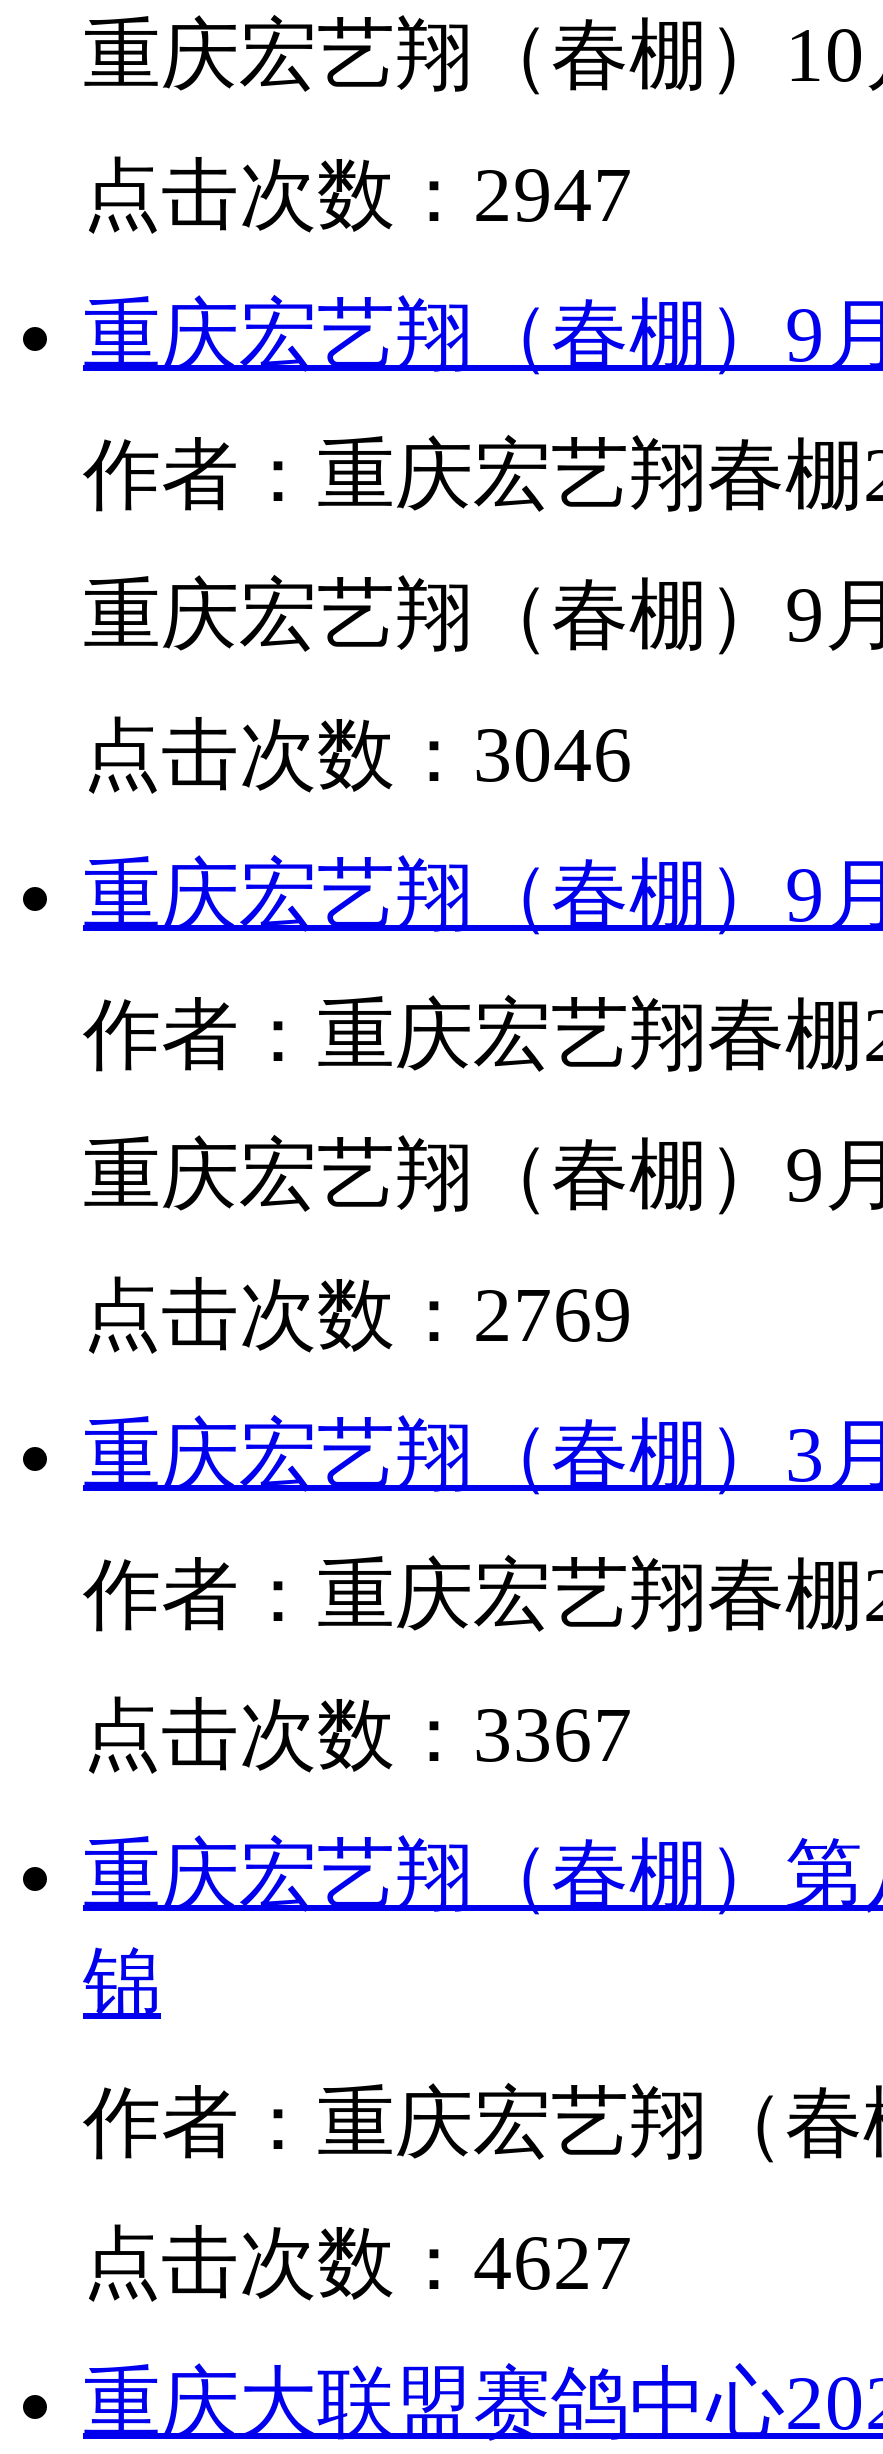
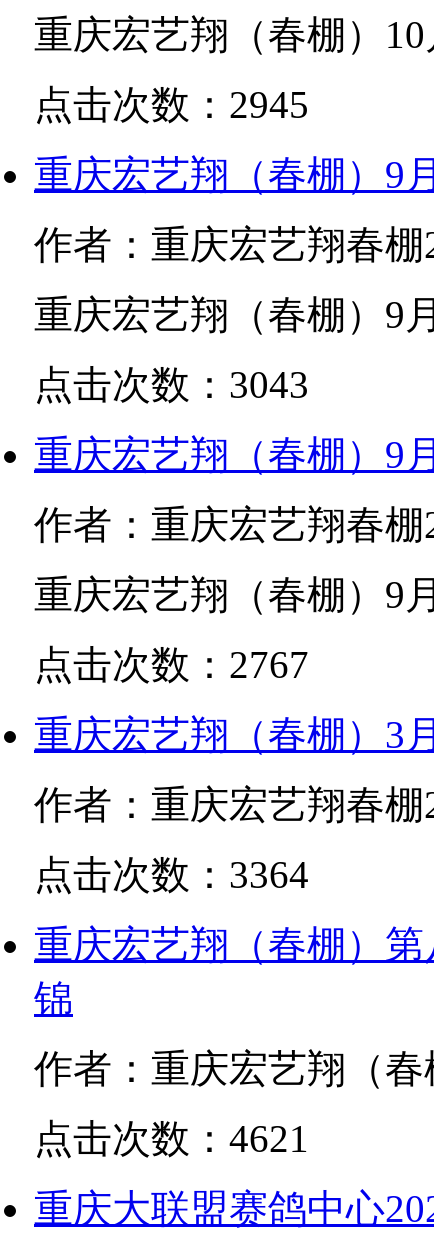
- 点击次数：2947
+ 点击次数：2945

- 点击次数：3046
+ 点击次数：3043

- 点击次数：2769
+ 点击次数：2767

- 点击次数：3367
+ 点击次数：3364

- 点击次数：4627
+ 点击次数：4621
